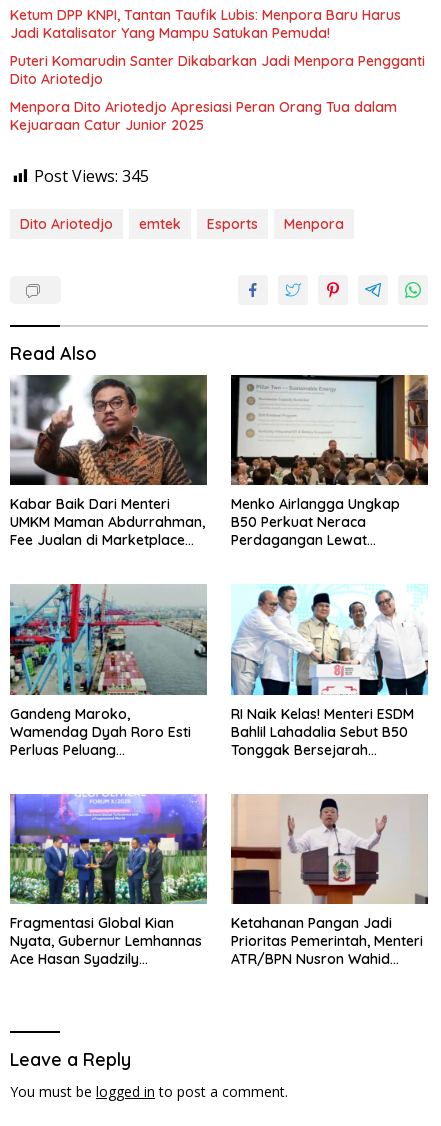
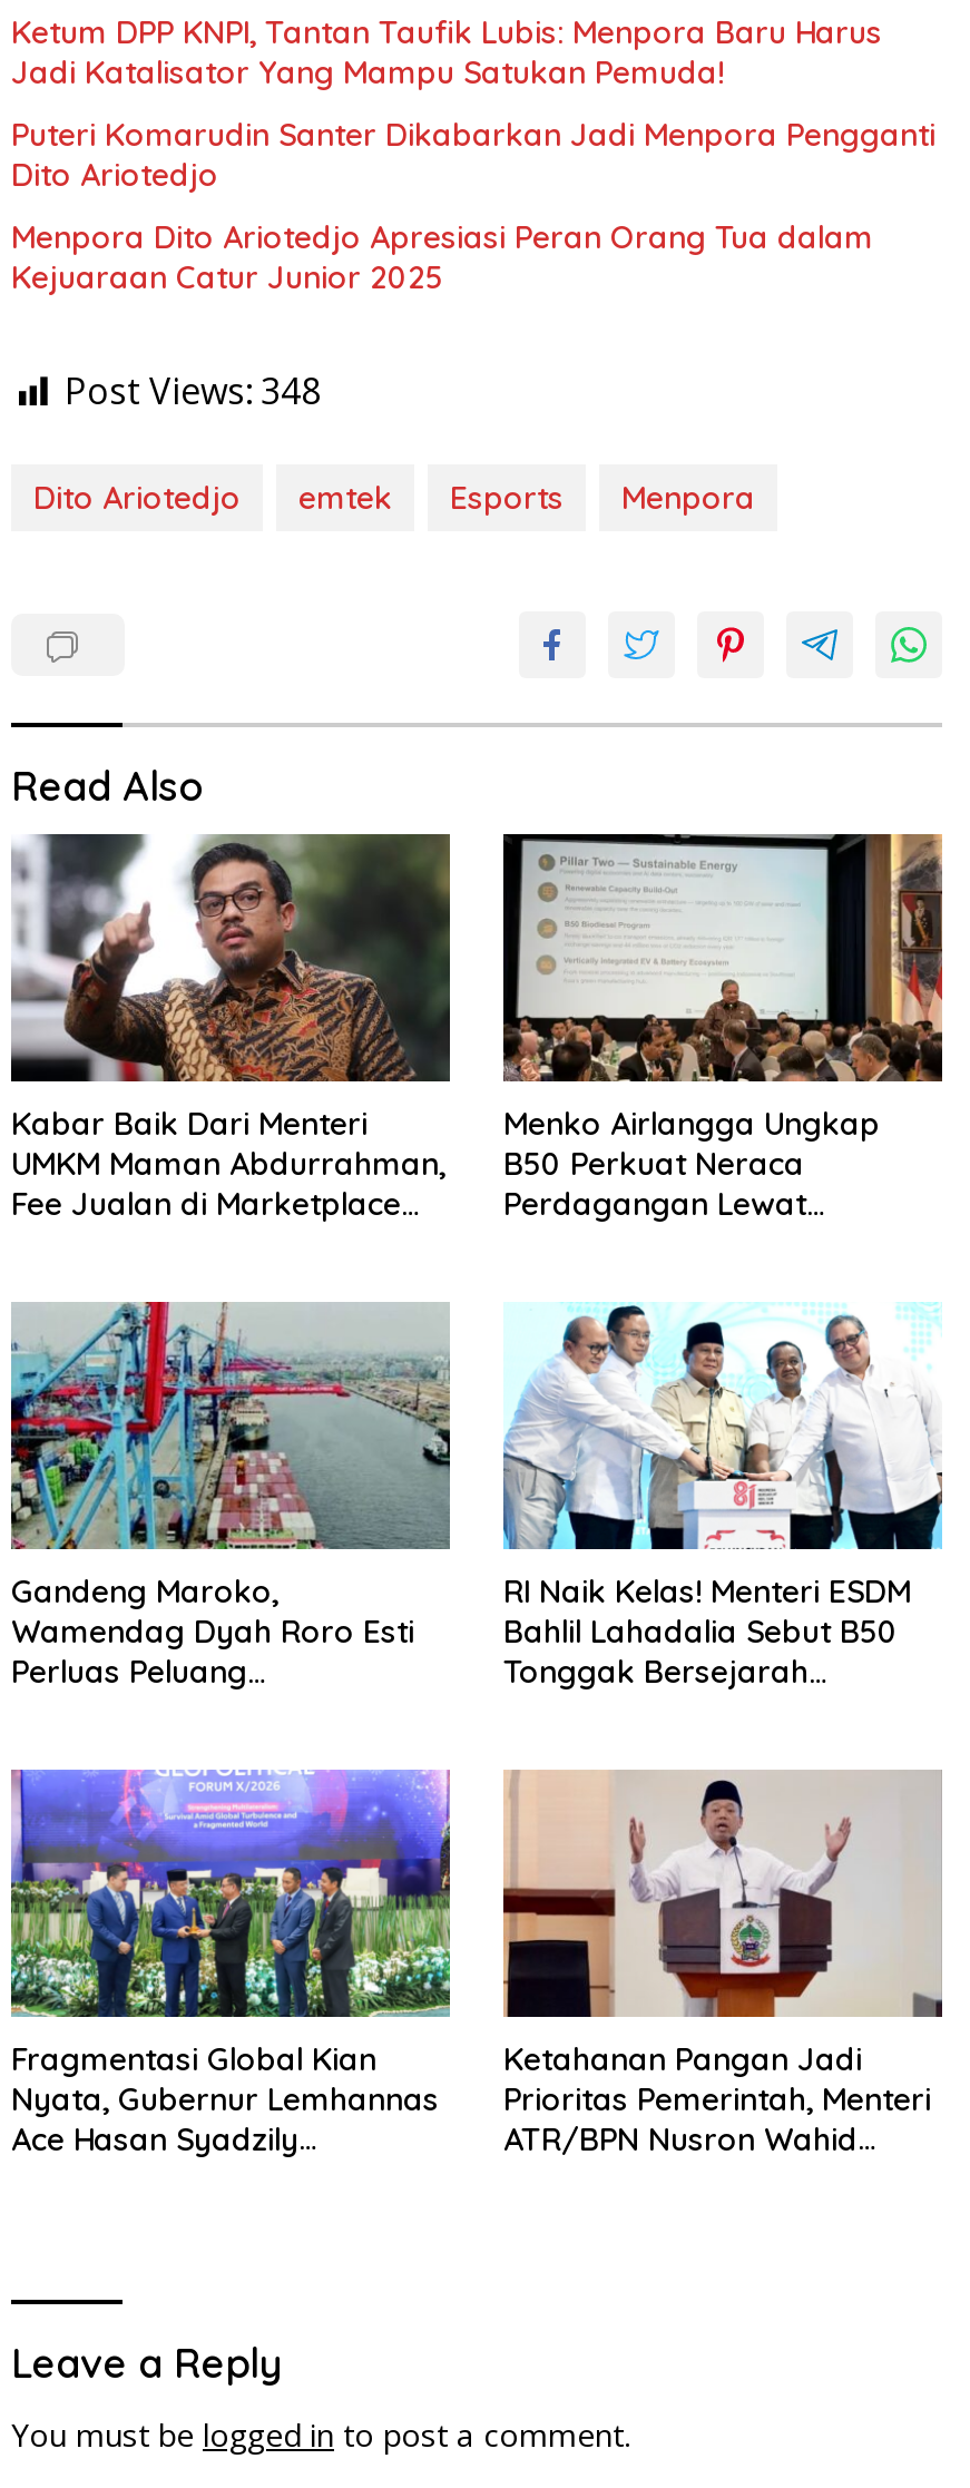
- Post Views: 345
+ Post Views: 348
